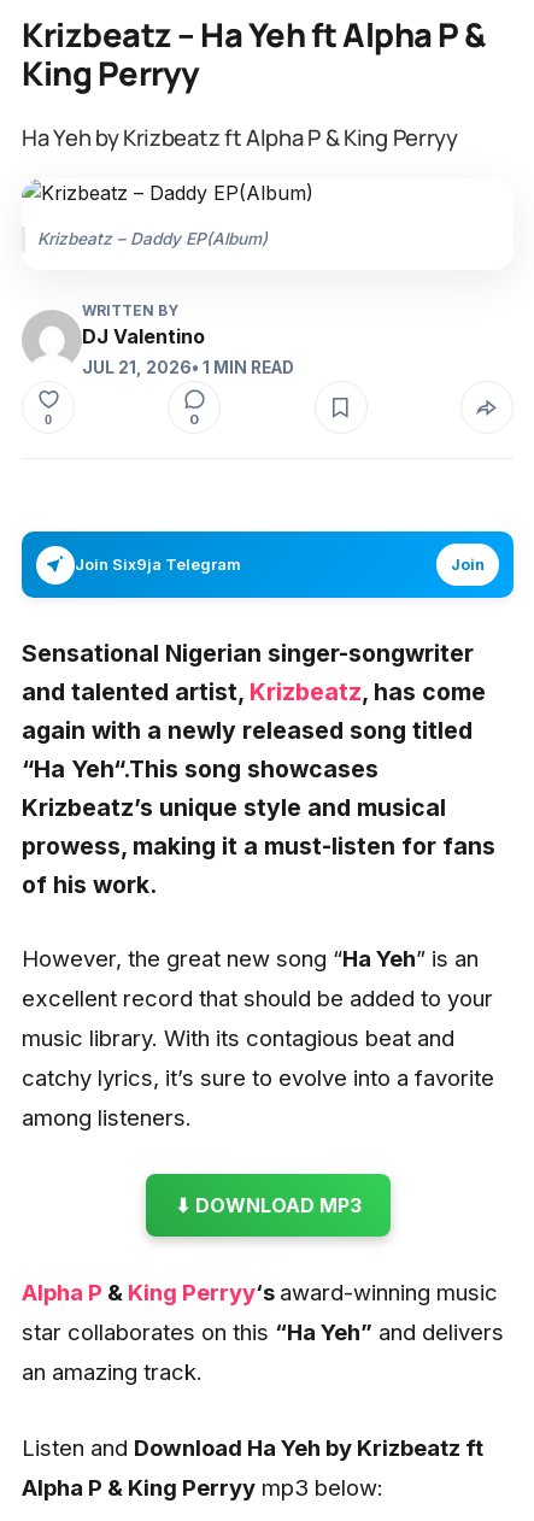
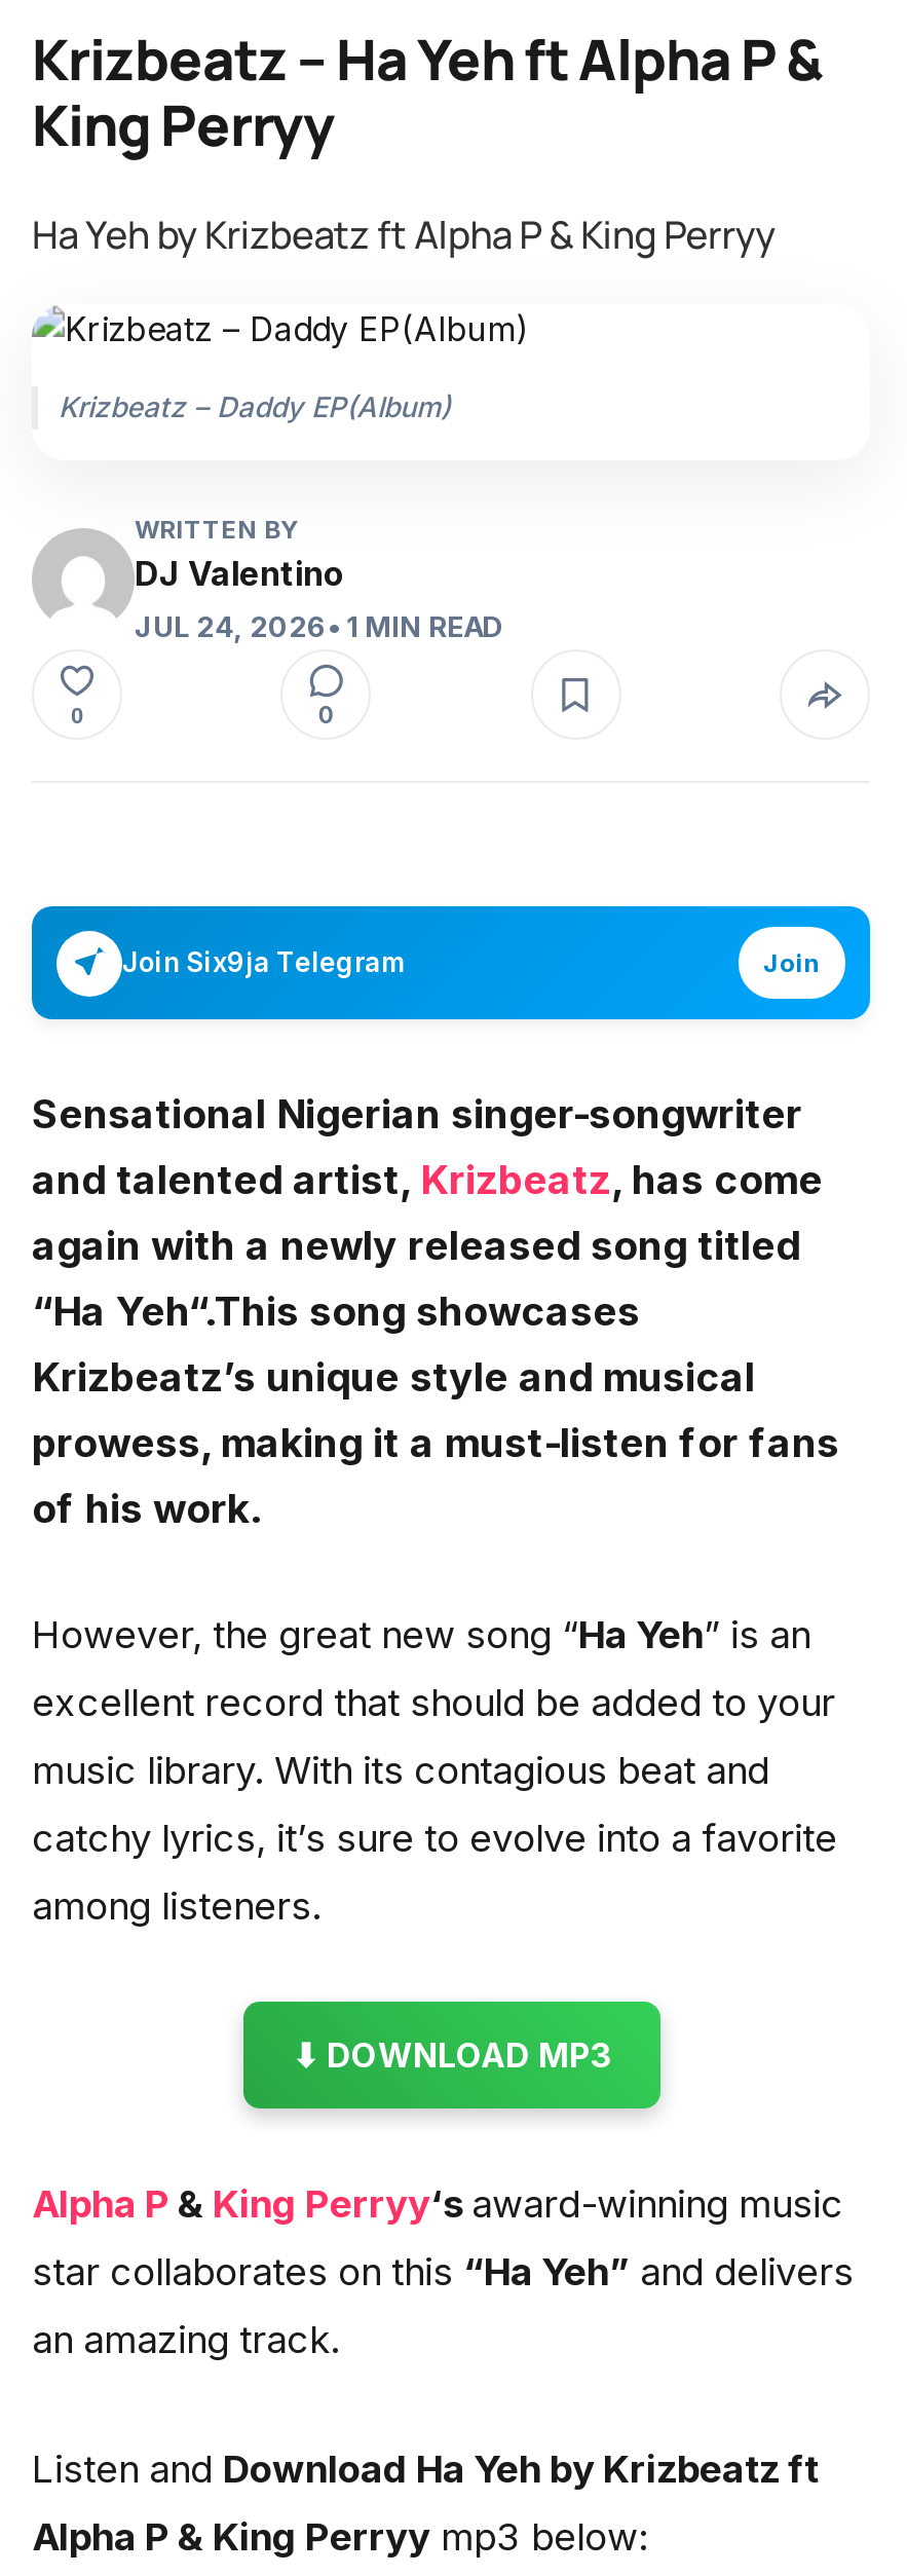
- JUL 21, 2026 • 1 MIN READ
+ JUL 24, 2026 • 1 MIN READ
